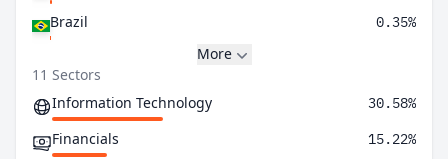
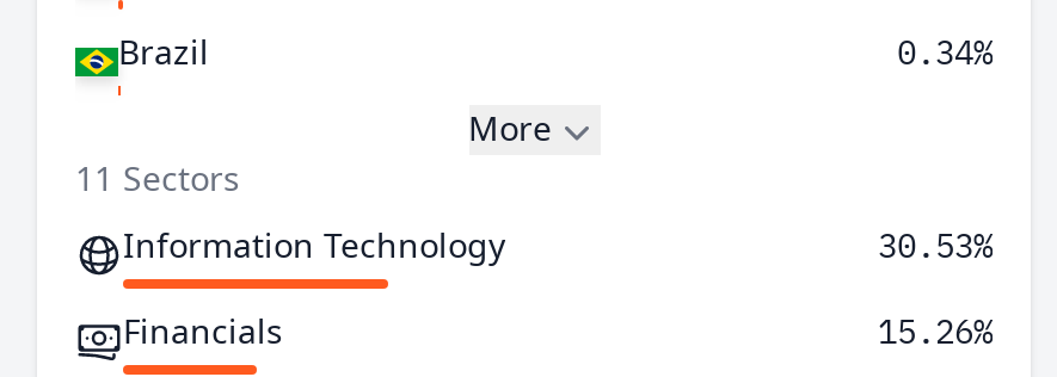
- 0.35%
+ 0.34%

- 30.58%
+ 30.53%

- 15.22%
+ 15.26%
